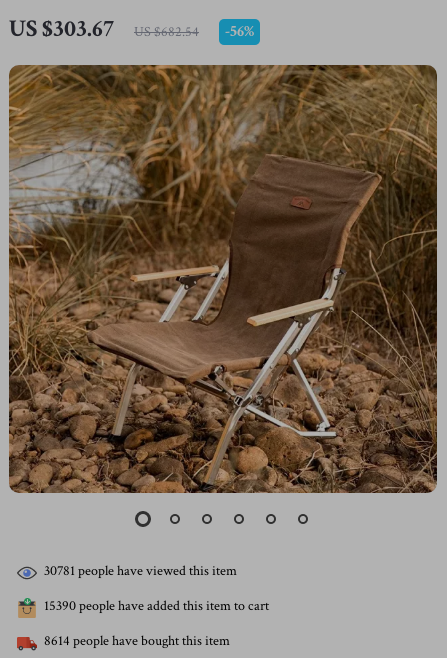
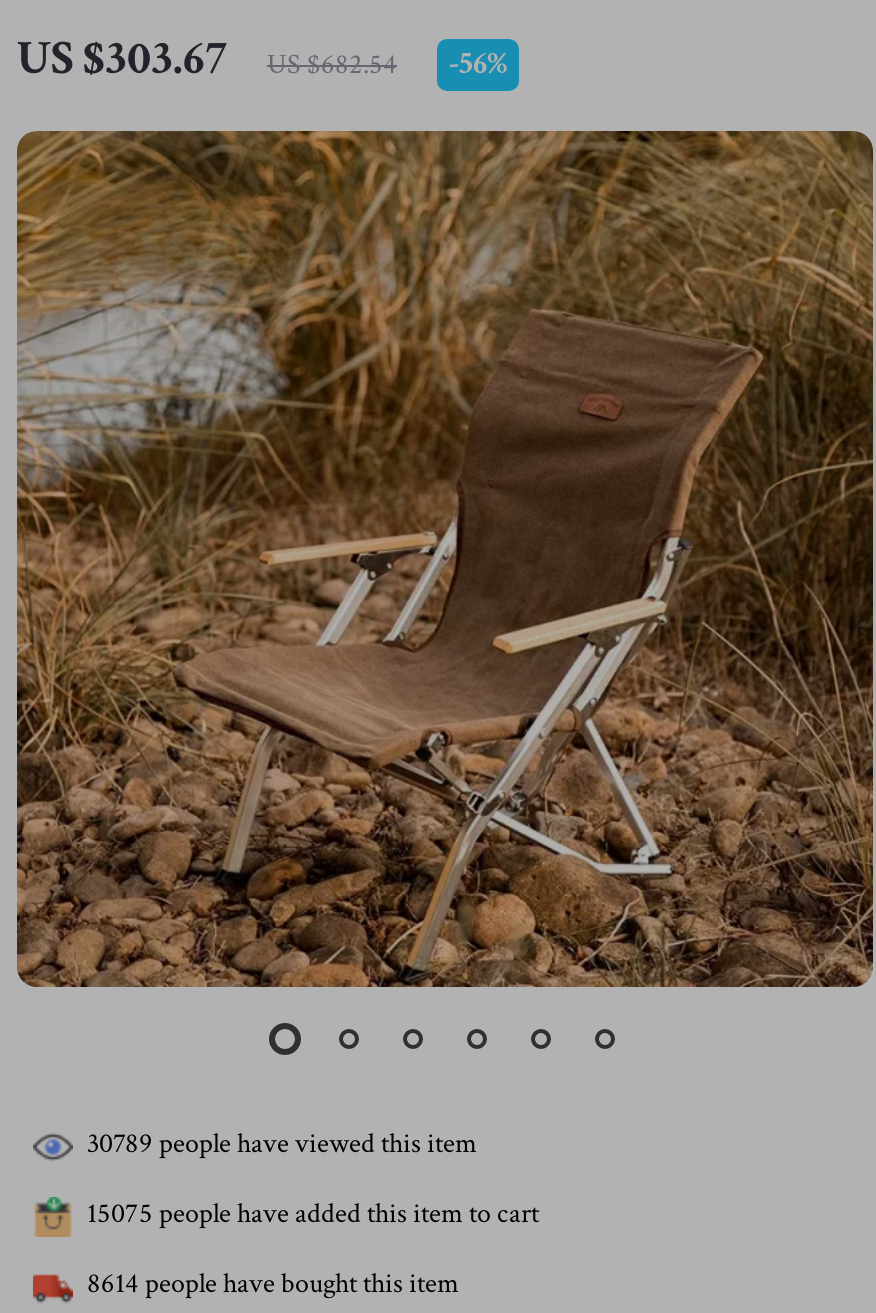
- 30781 people have viewed this item
+ 30789 people have viewed this item

- 15390 people have added this item to cart
+ 15075 people have added this item to cart
